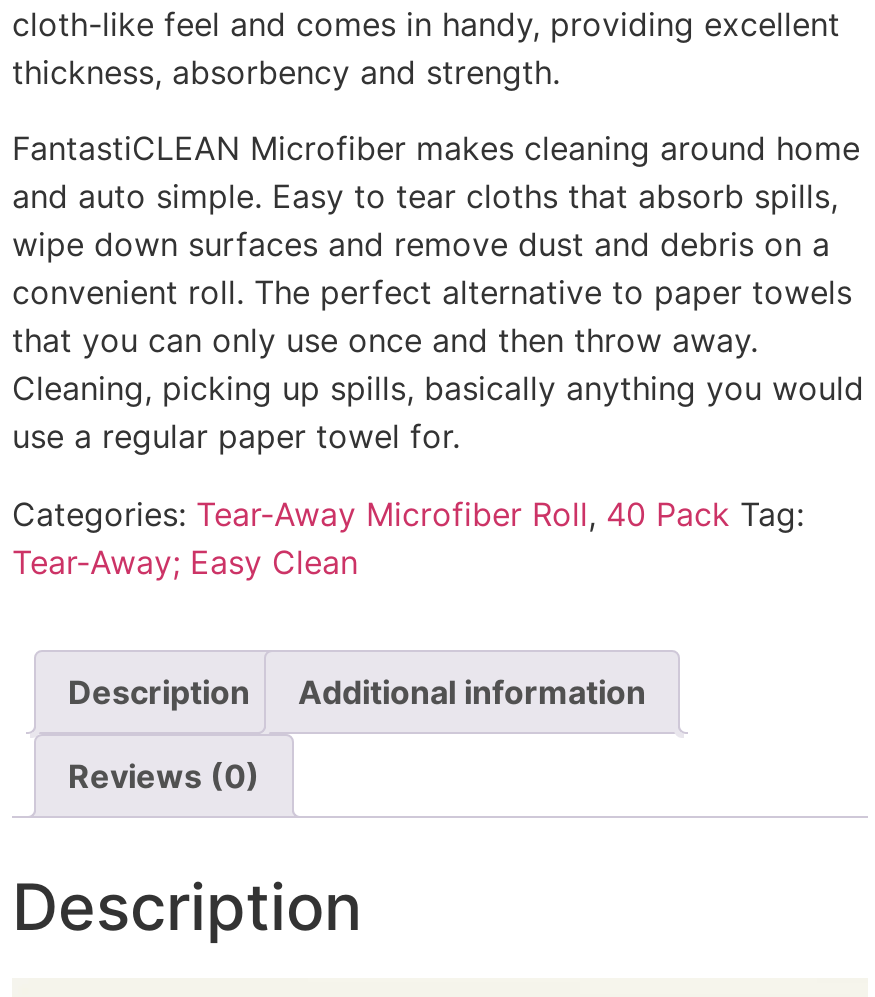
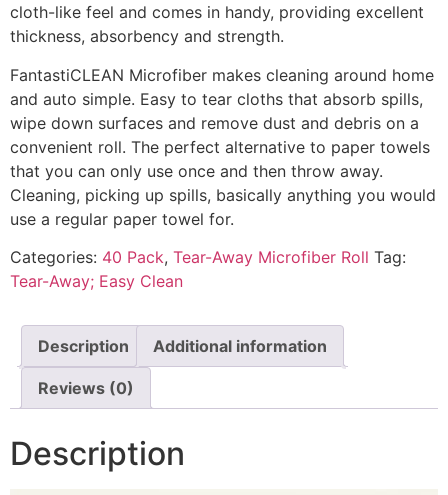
- Categories: Tear-Away Microfiber Roll, 40 Pack Tag:
+ Categories: 40 Pack, Tear-Away Microfiber Roll Tag:
